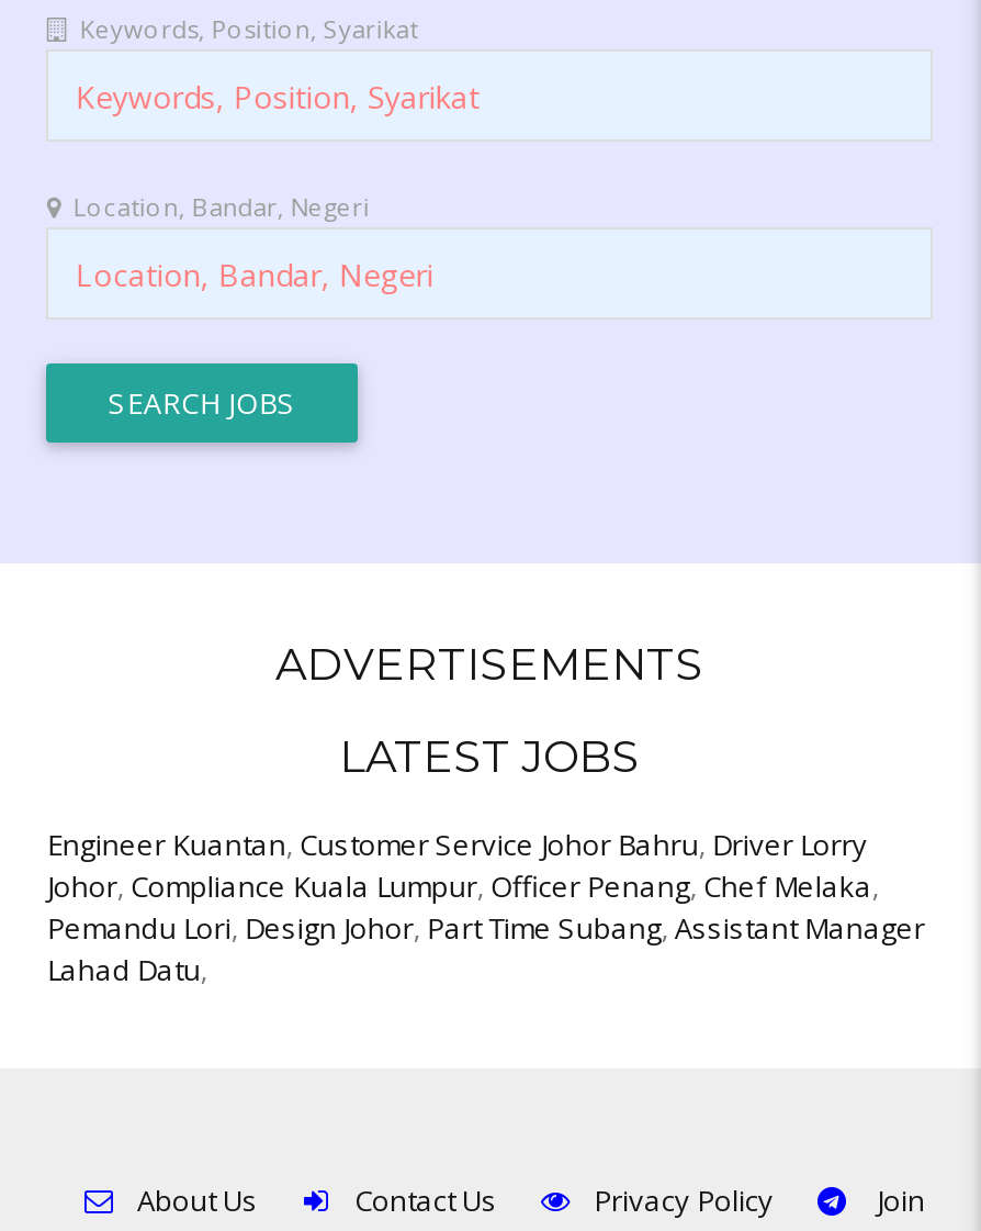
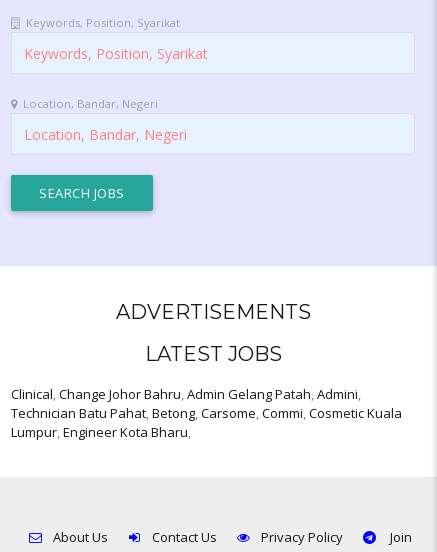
- Engineer Kuantan, Customer Service Johor Bahru, Driver Lorry
- Johor, Compliance Kuala Lumpur, Officer Penang, Chef Melaka,
- Pemandu Lori, Design Johor, Part Time Subang, Assistant Manager
- Lahad Datu,
+ Clinical, Change Johor Bahru, Admin Gelang Patah, Admini,
+ Technician Batu Pahat, Betong, Carsome, Commi, Cosmetic Kuala
+ Lumpur, Engineer Kota Bharu,
